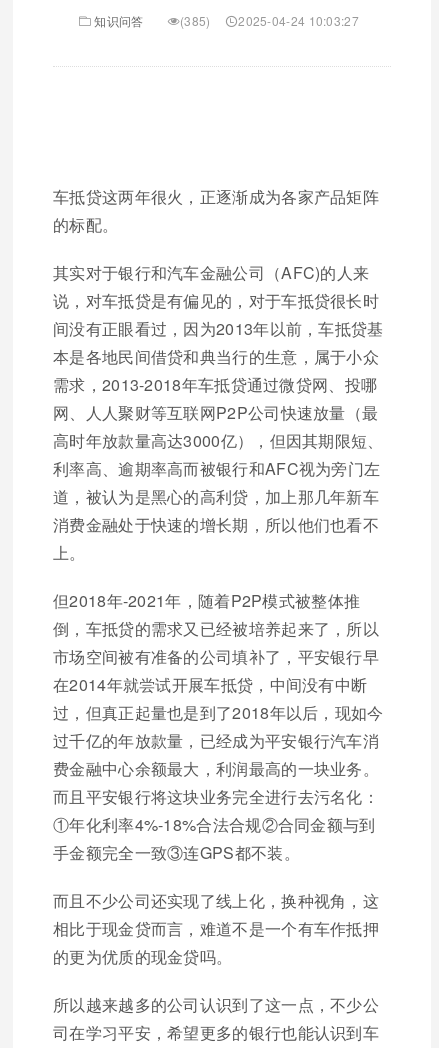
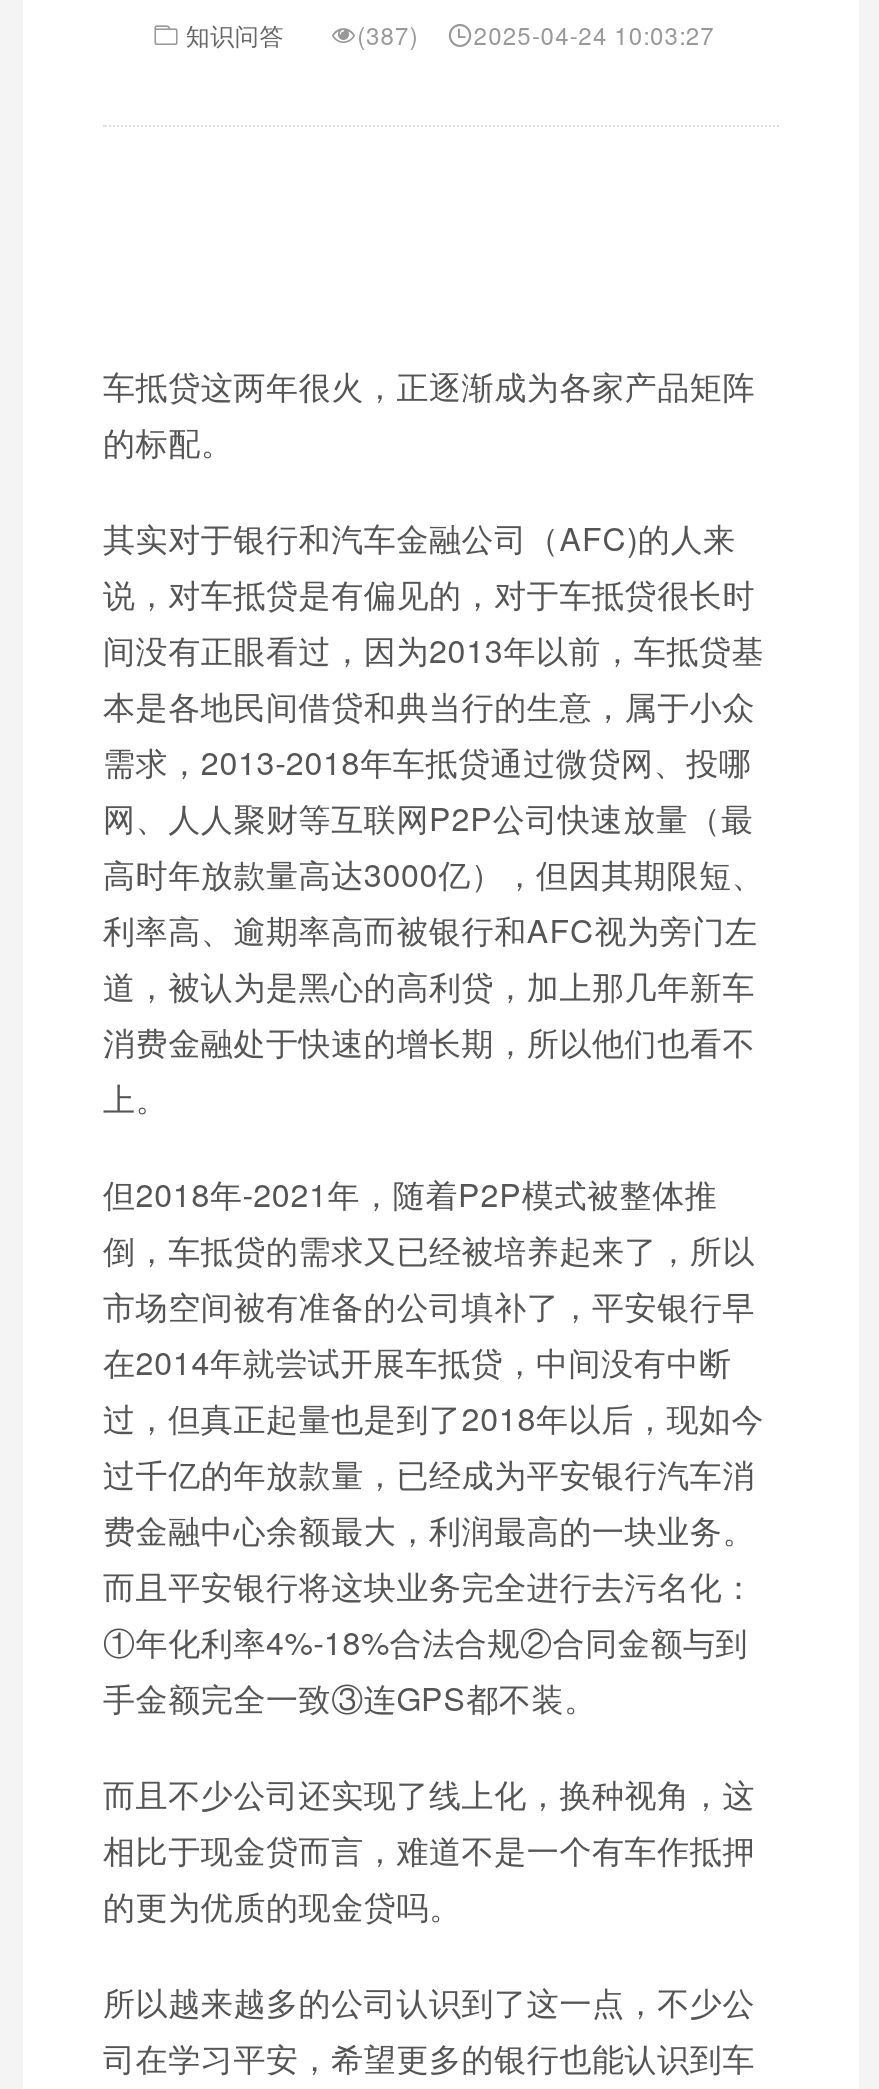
- (385) 2025-04-24 10:03:27
+ (387) 2025-04-24 10:03:27
